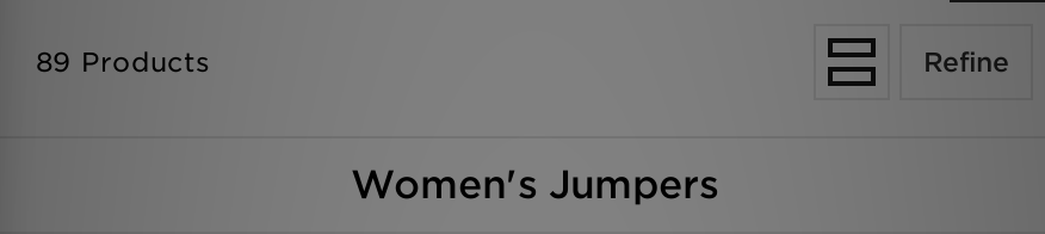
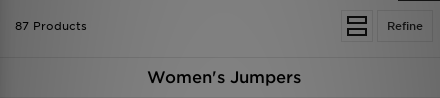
- 89 Products
+ 87 Products
